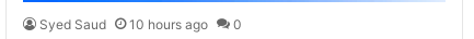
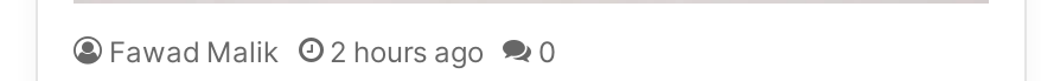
- Syed Saud
- 10 hours ago
+ Fawad Malik
+ 2 hours ago
